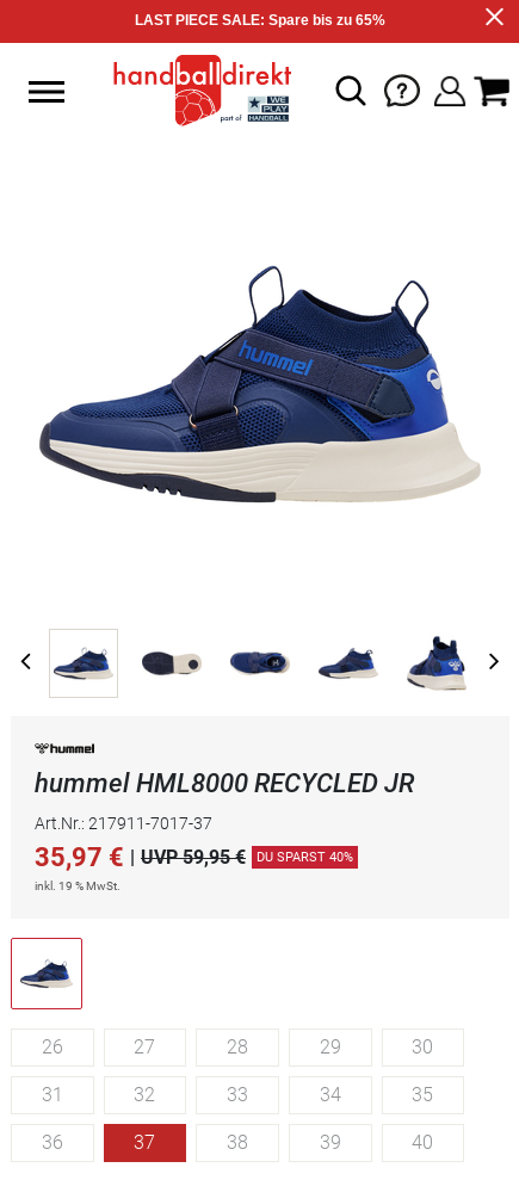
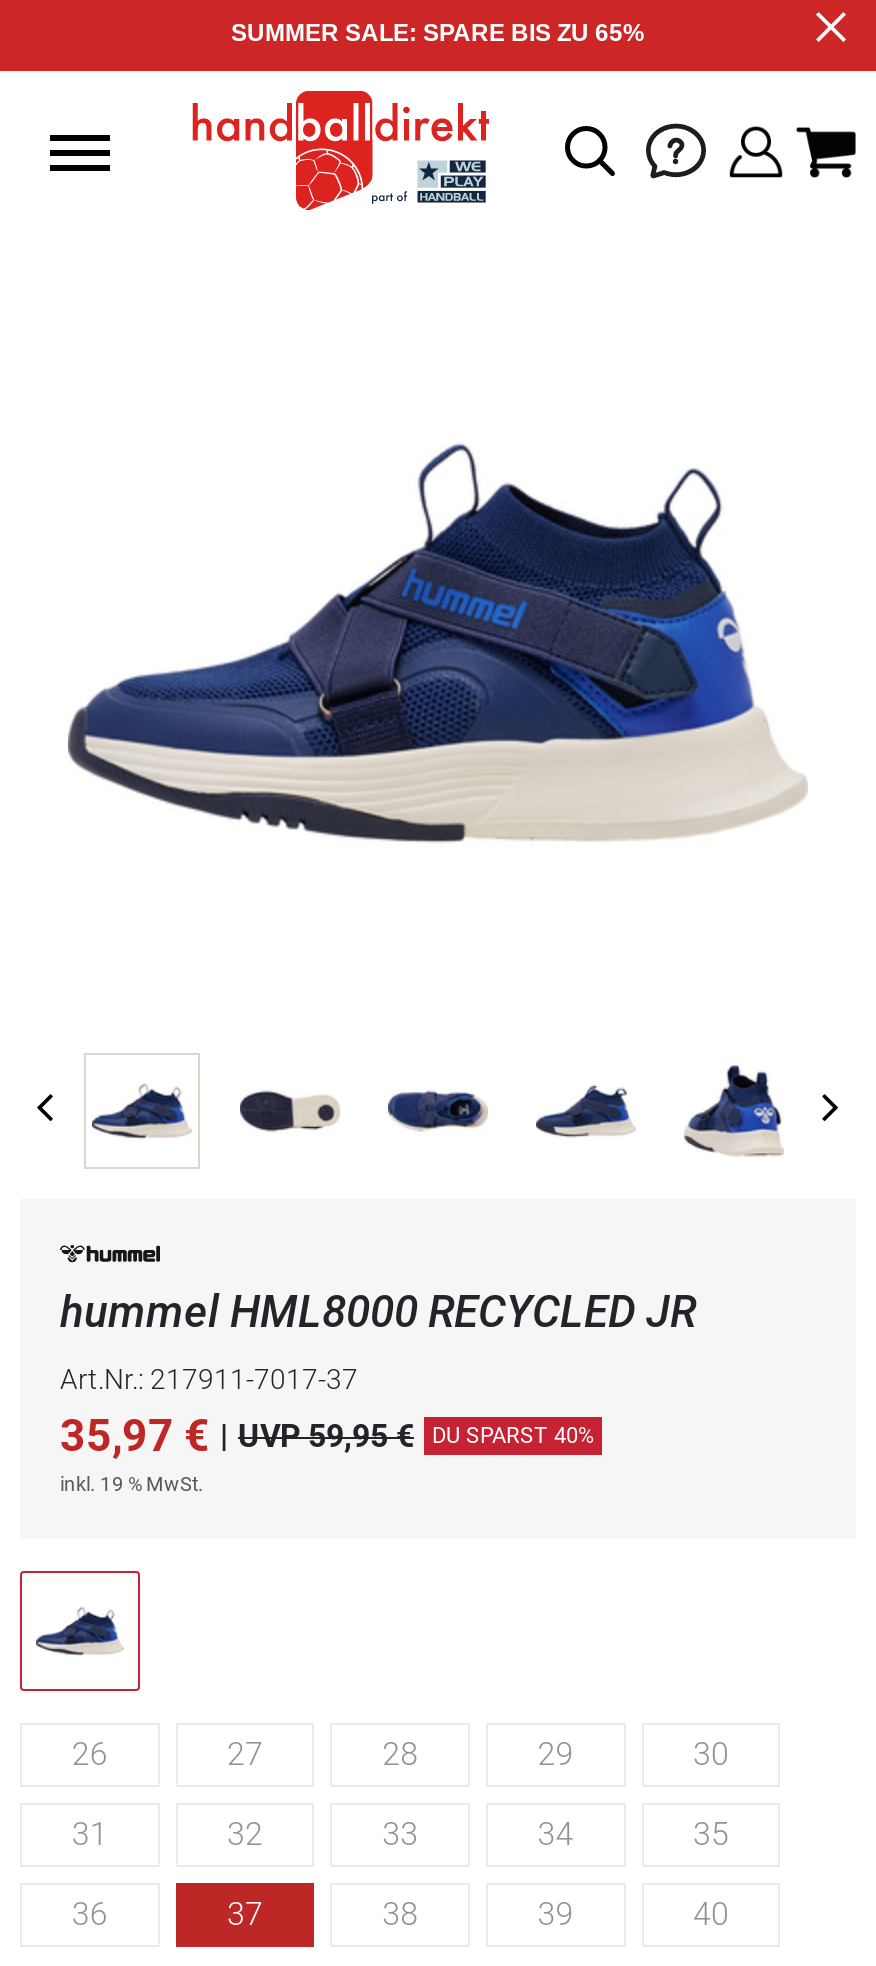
- LAST PIECE SALE: Spare bis zu 65%
+ SUMMER SALE: SPARE BIS ZU 65%
